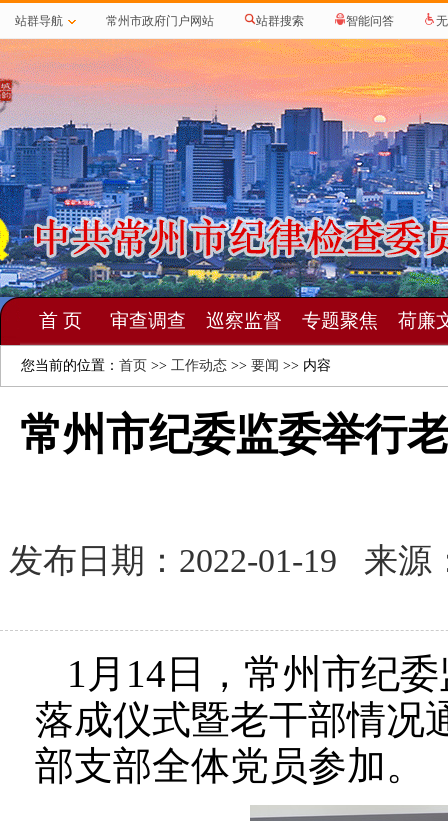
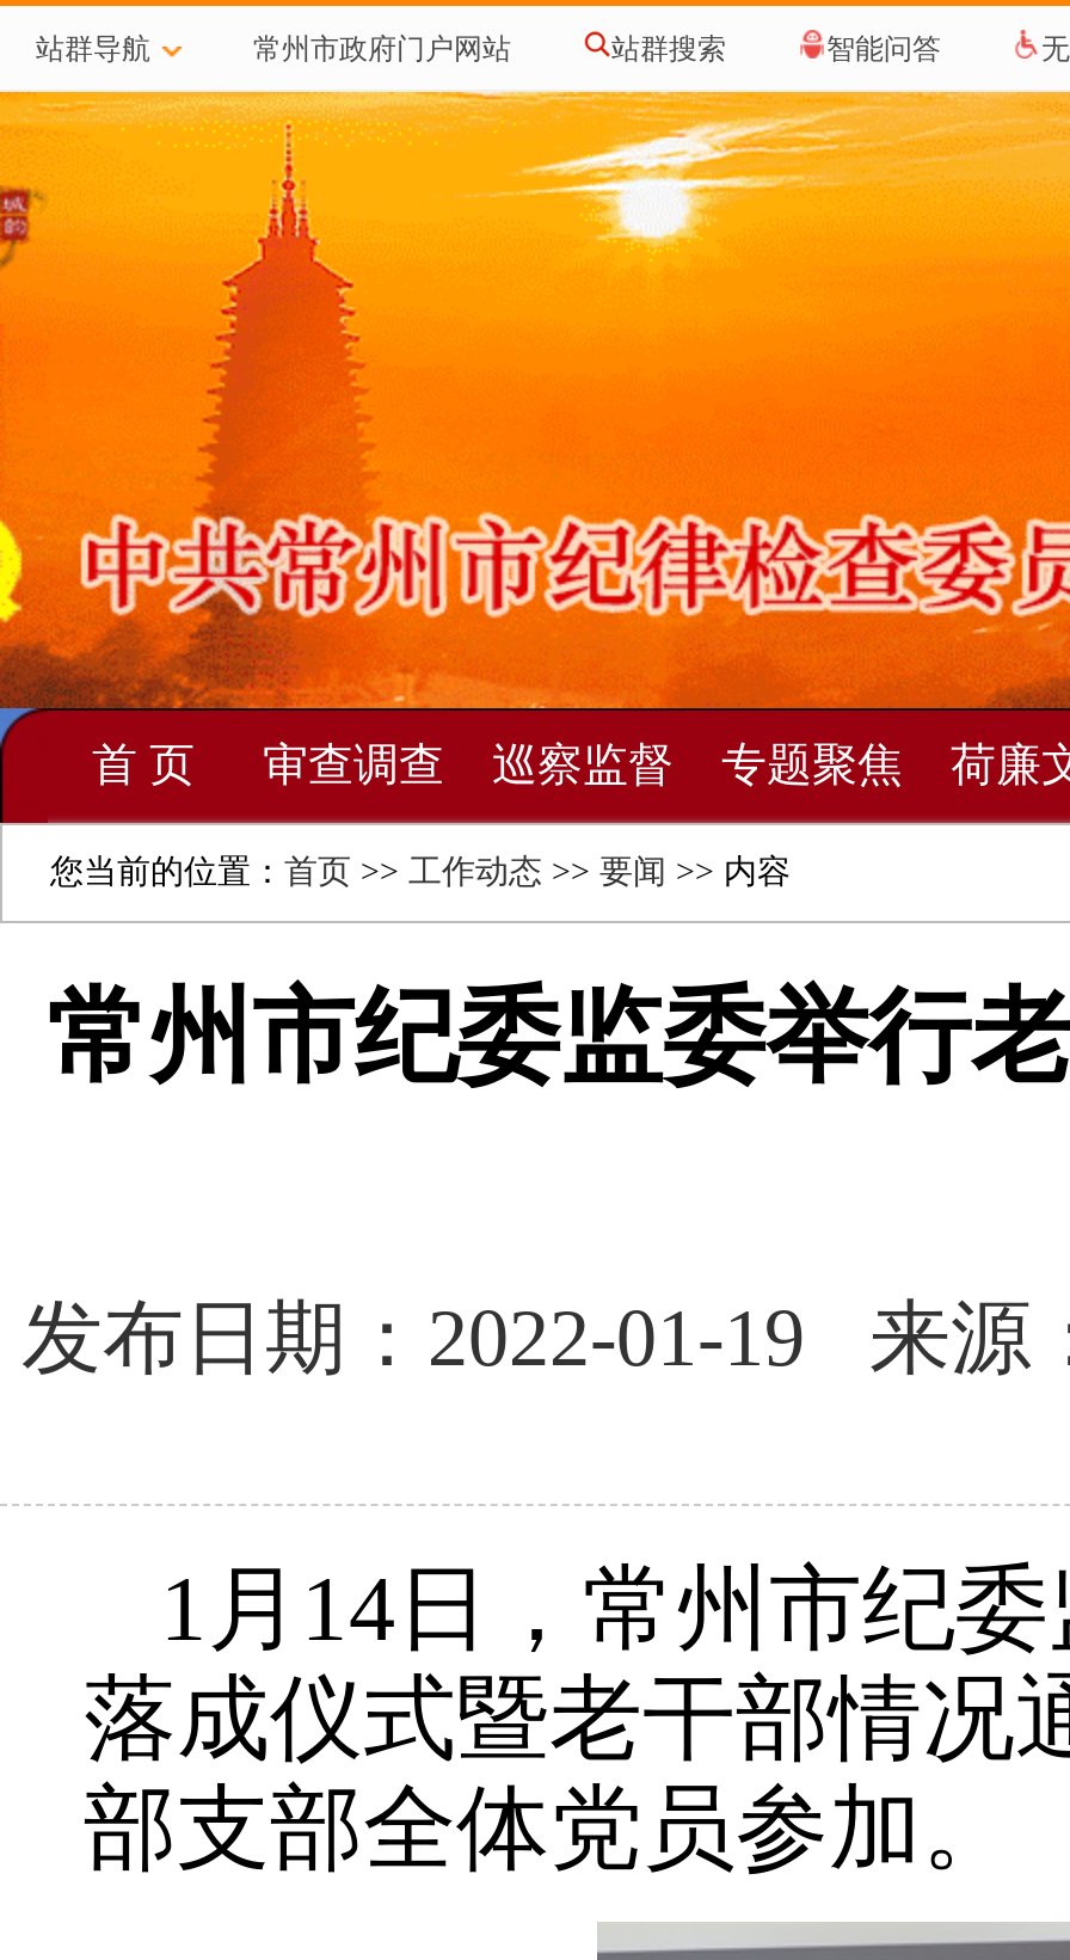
- [image]
+ [image]
